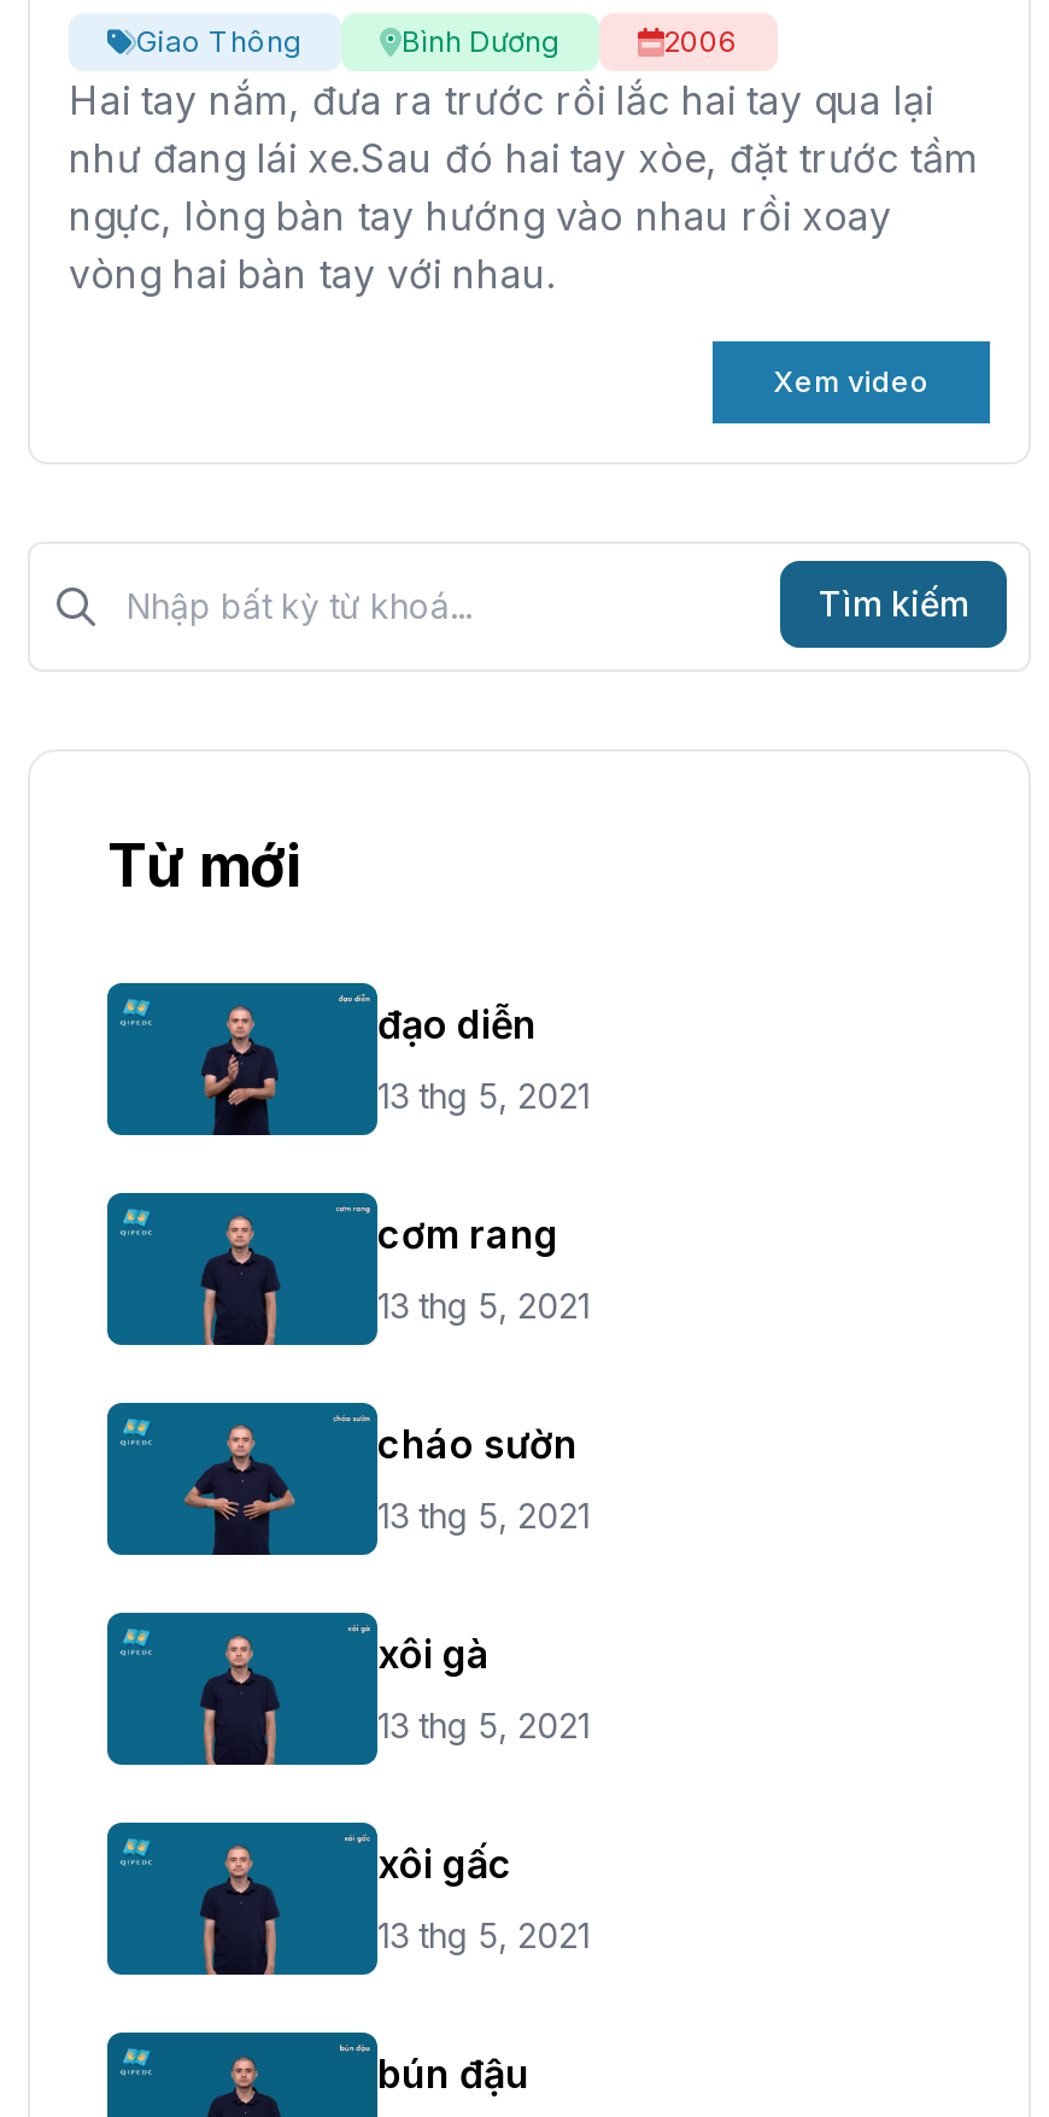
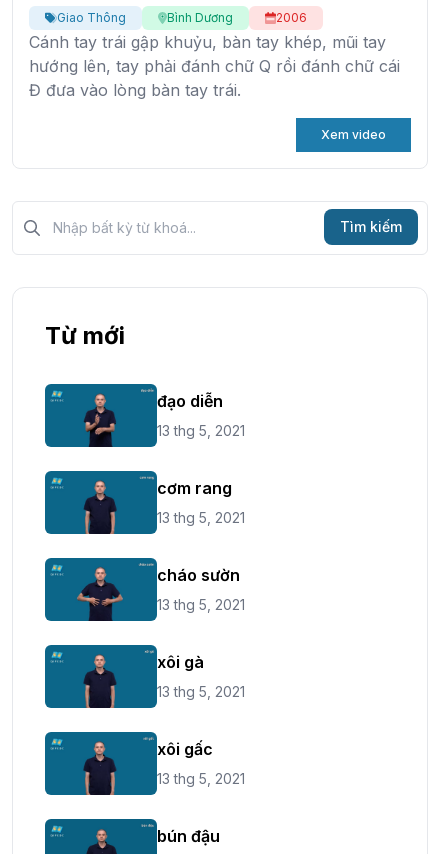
- Hai tay nắm, đưa ra trước rồi lắc hai tay qua lại
- như đang lái xe.Sau đó hai tay xòe, đặt trước tầm
- ngực, lòng bàn tay hướng vào nhau rồi xoay
- vòng hai bàn tay với nhau.
+ Cánh tay trái gập khuỷu, bàn tay khép, mũi tay
+ hướng lên, tay phải đánh chữ Q rồi đánh chữ cái
+ Đ đưa vào lòng bàn tay trái.
